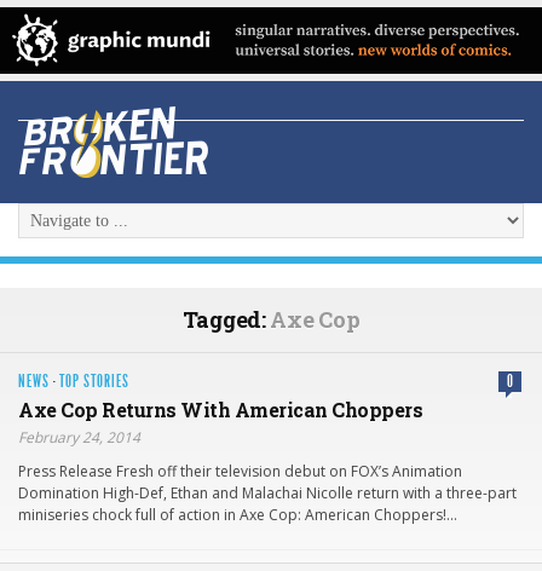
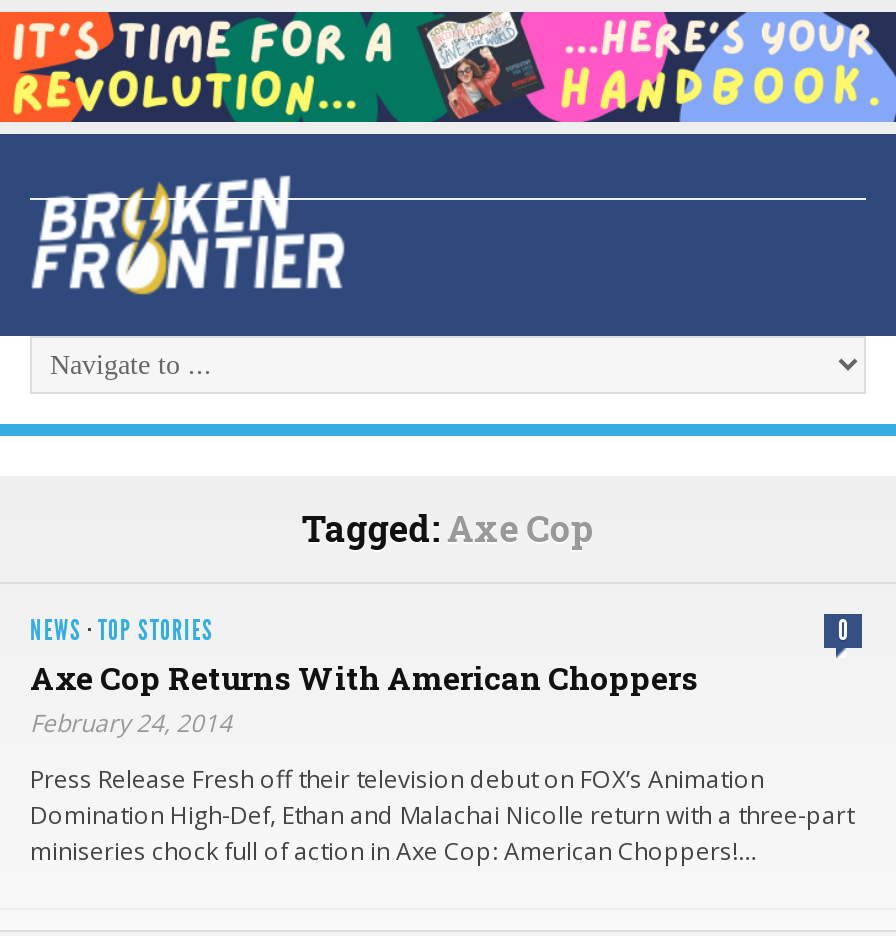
- [image]
+ [image]
